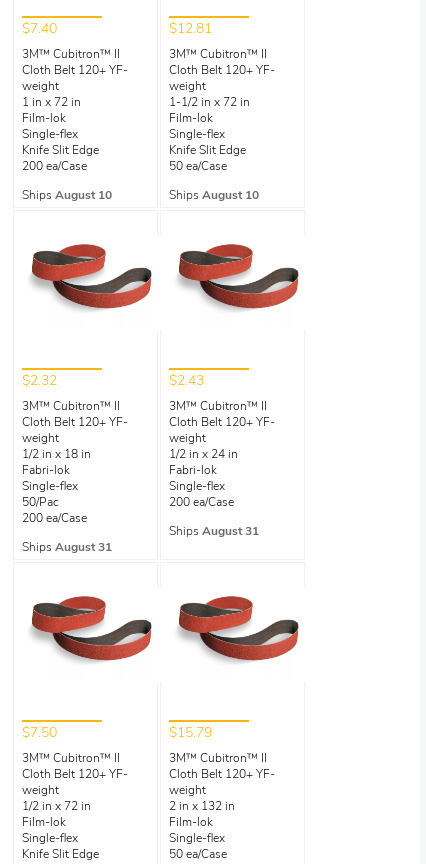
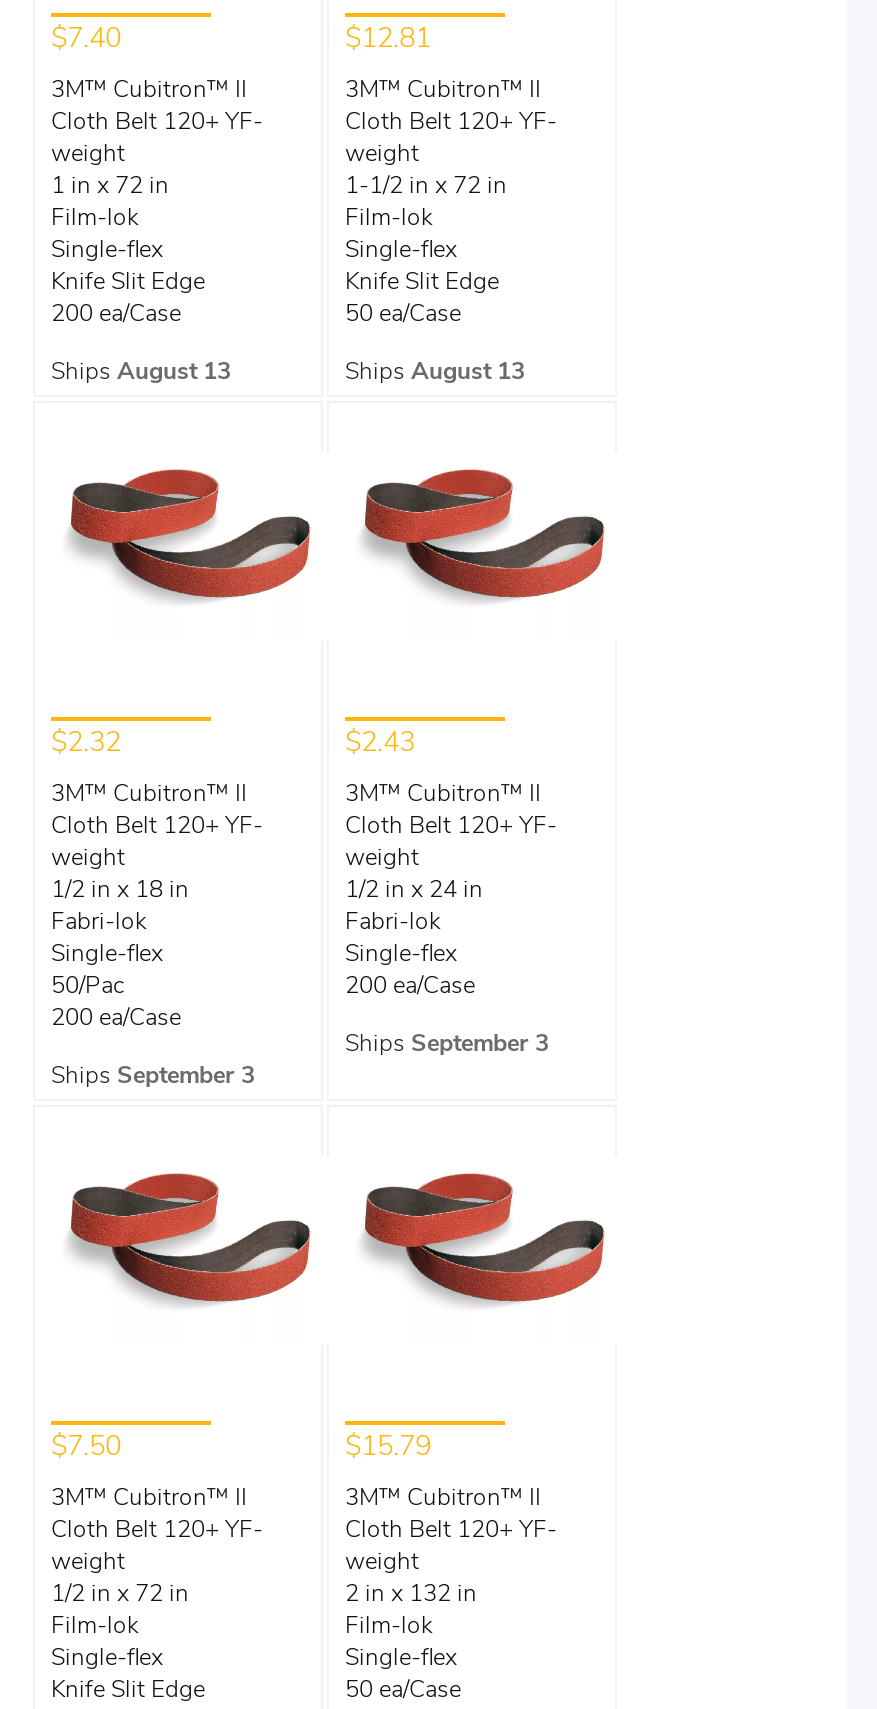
- Ships August 10
+ Ships August 13

- Ships August 10
+ Ships August 13

- Ships August 31
+ Ships September 3

- Ships August 31
+ Ships September 3
